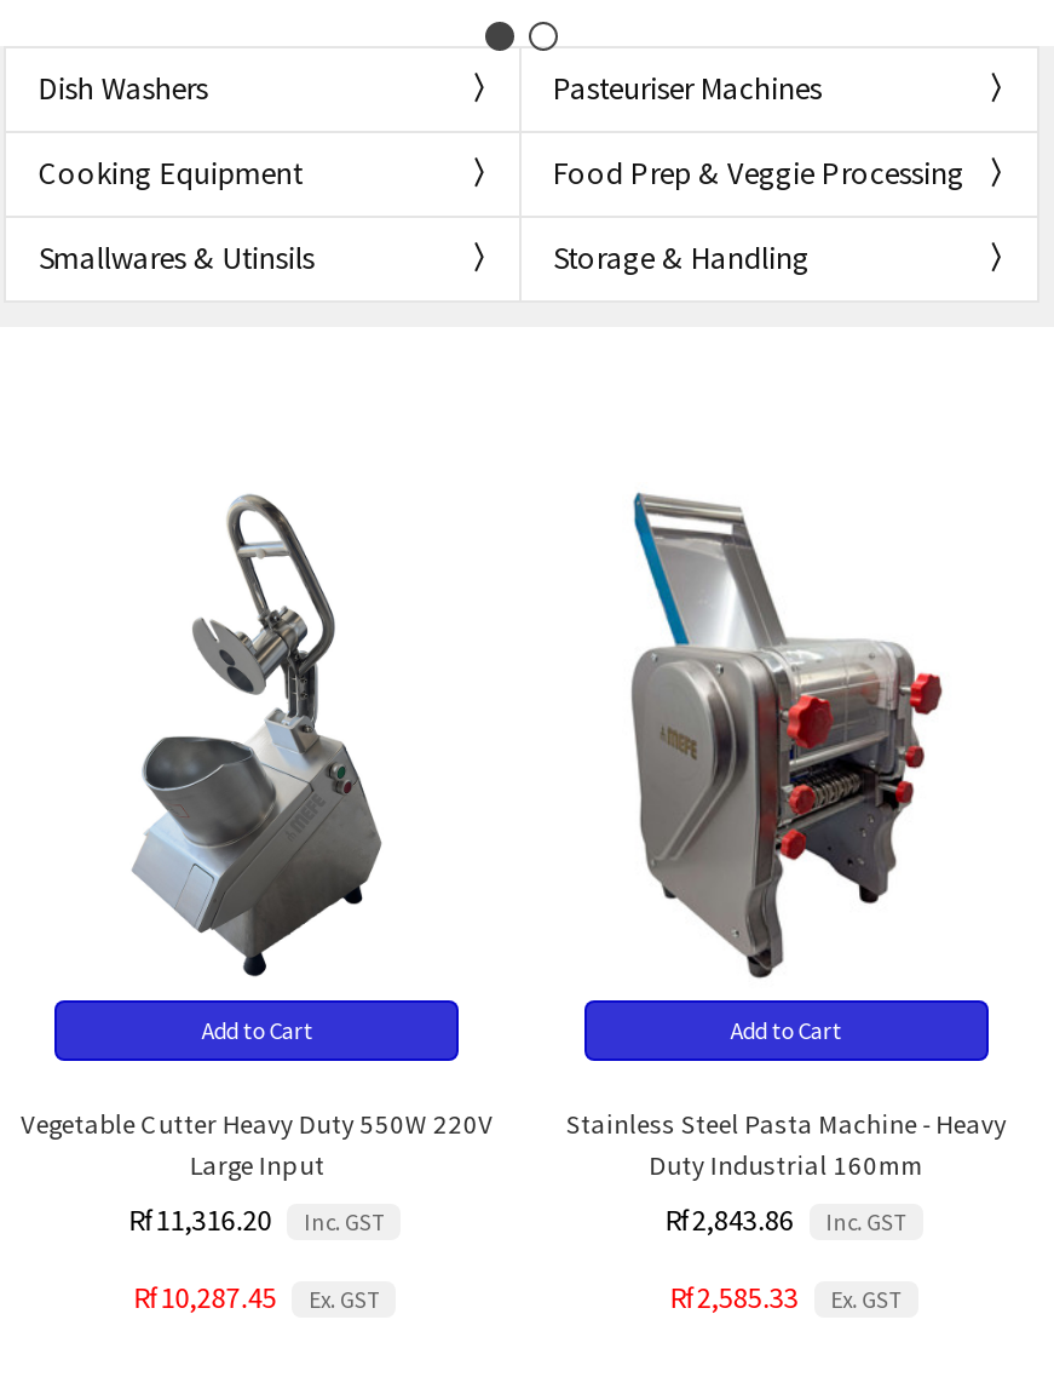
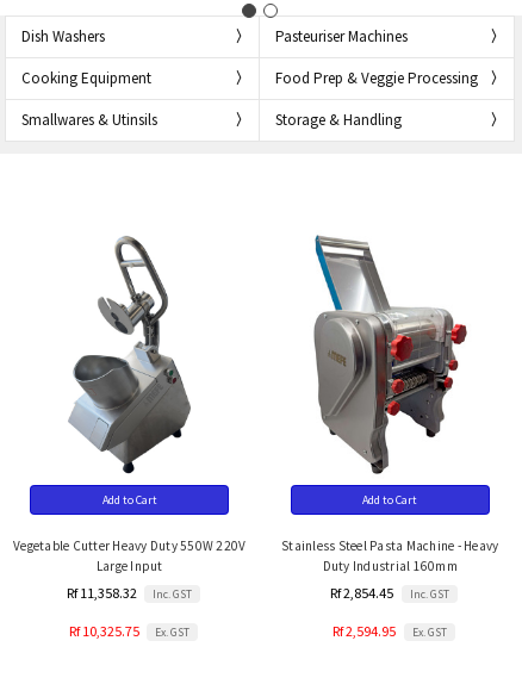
- Rf 11,316.20 Inc. GST
+ Rf 11,358.32 Inc. GST

- Rf 2,843.86 Inc. GST
+ Rf 2,854.45 Inc. GST

- Rf 10,287.45 Ex. GST
+ Rf 10,325.75 Ex. GST

- Rf 2,585.33 Ex. GST
+ Rf 2,594.95 Ex. GST
